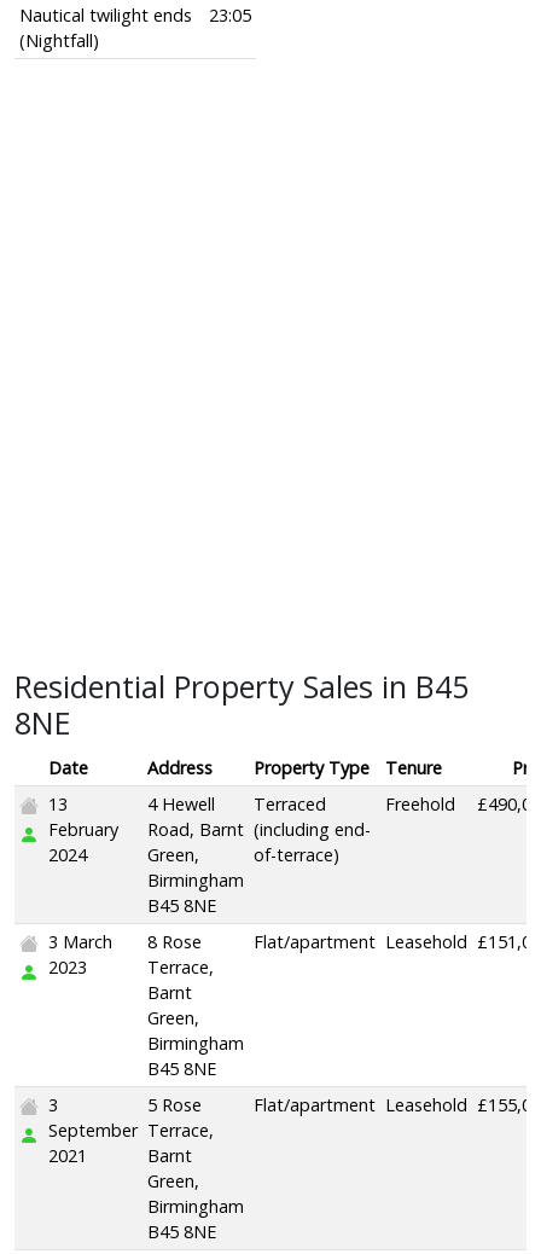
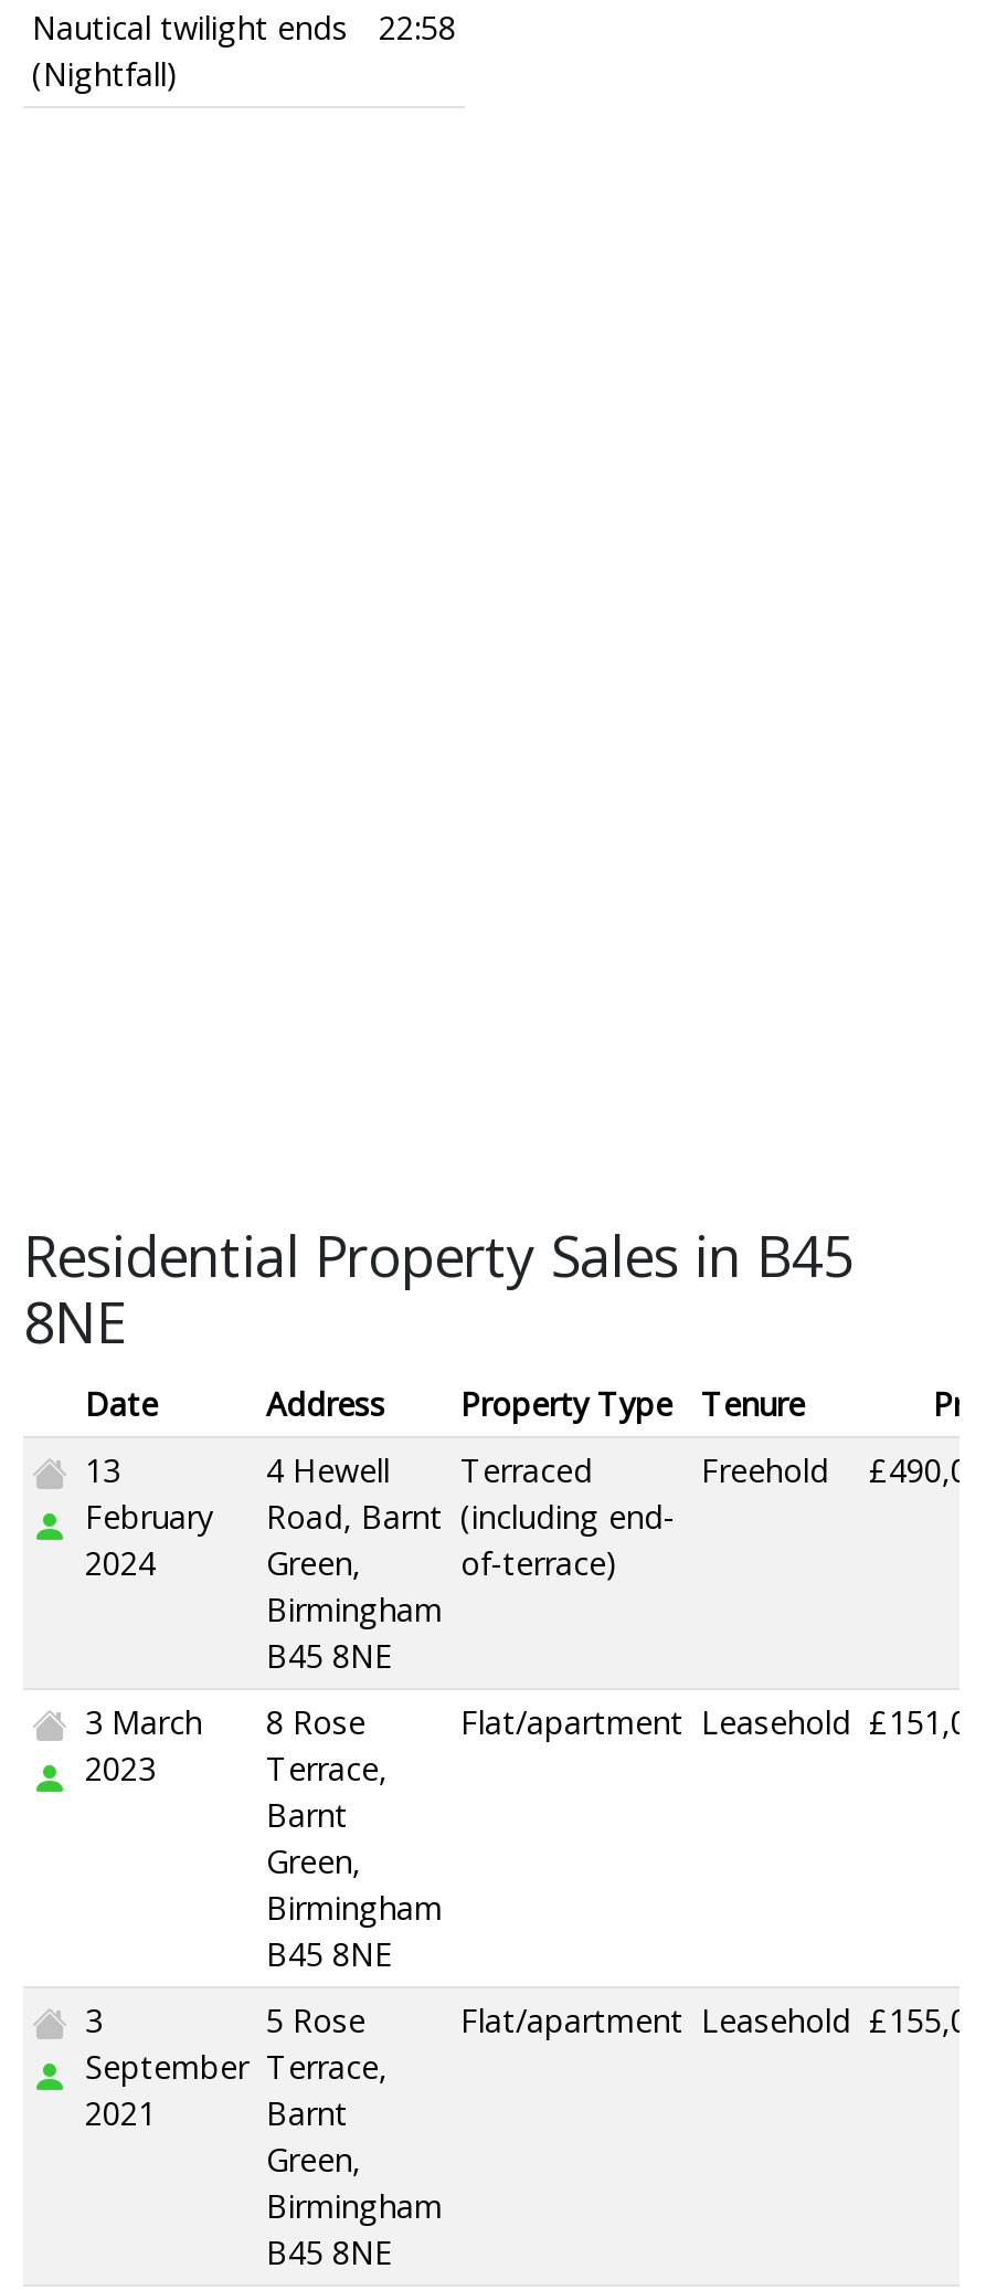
- Nautical twilight ends 23:05
+ Nautical twilight ends 22:58
